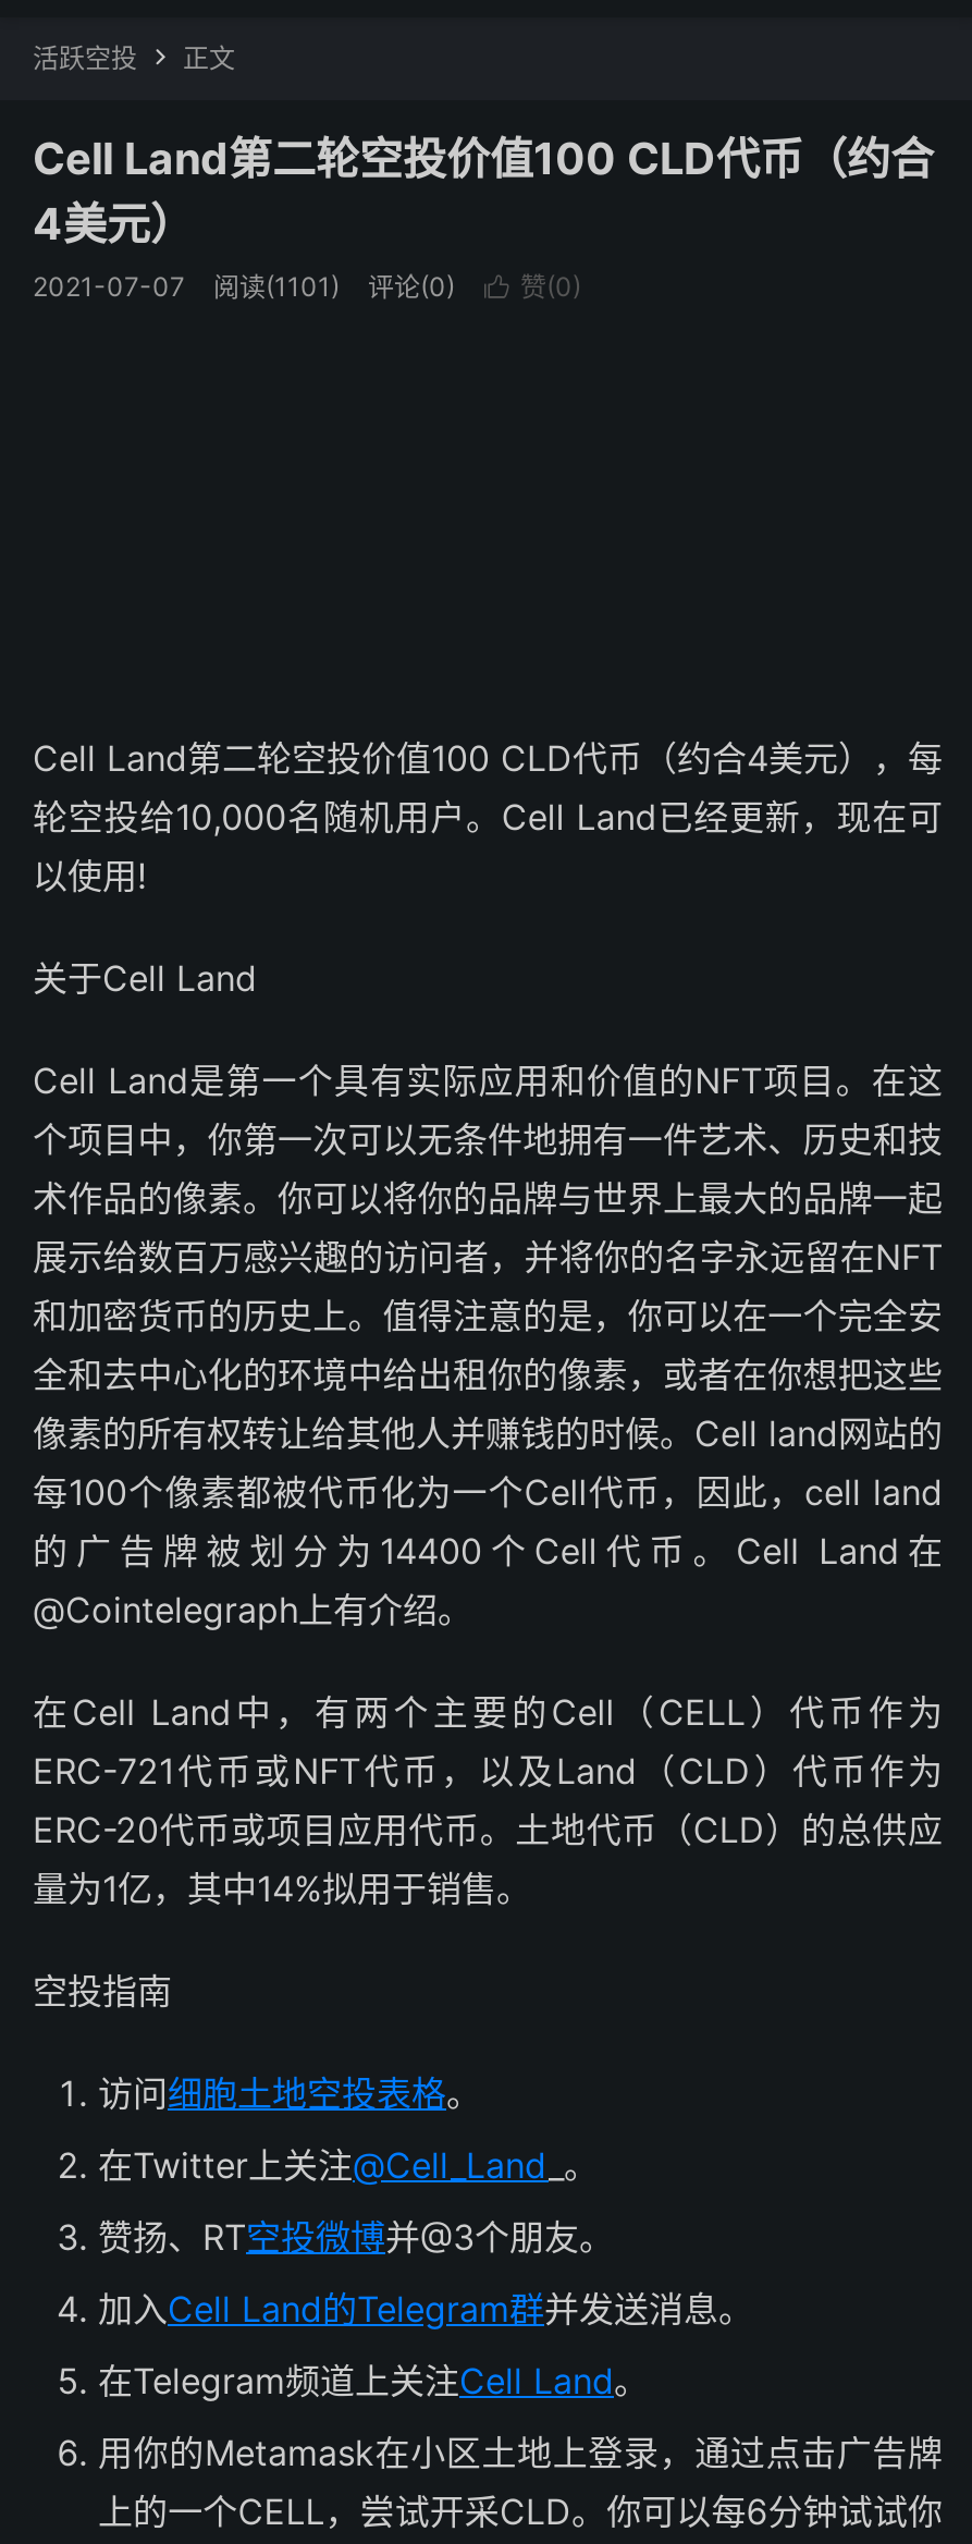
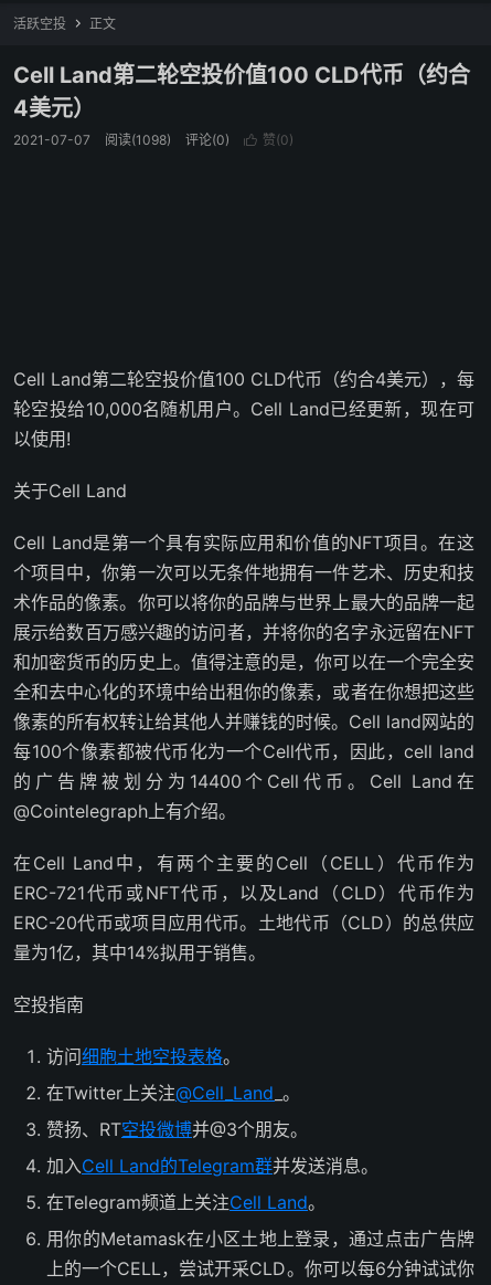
- 阅读(1101)
+ 阅读(1098)
